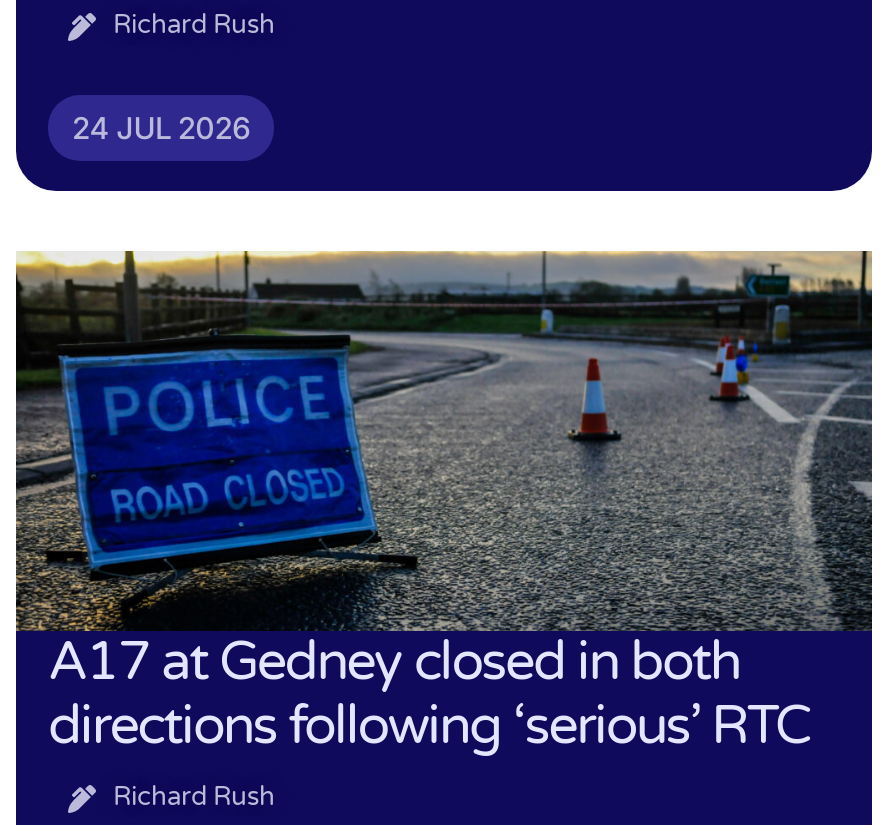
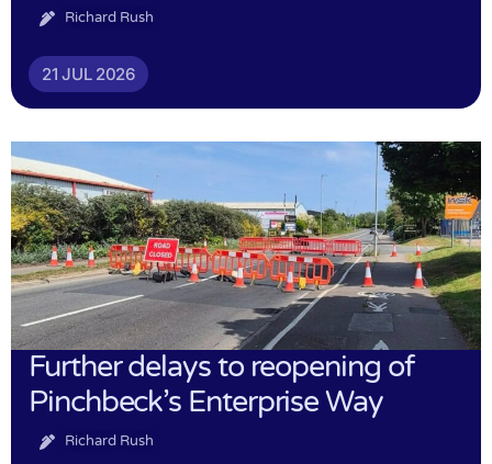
- 24 JUL 2026
+ 21 JUL 2026

- [image]
- A17 at Gedney closed in both
- directions following ‘serious’ RTC
+ [image]
+ Further delays to reopening of
+ Pinchbeck’s Enterprise Way
